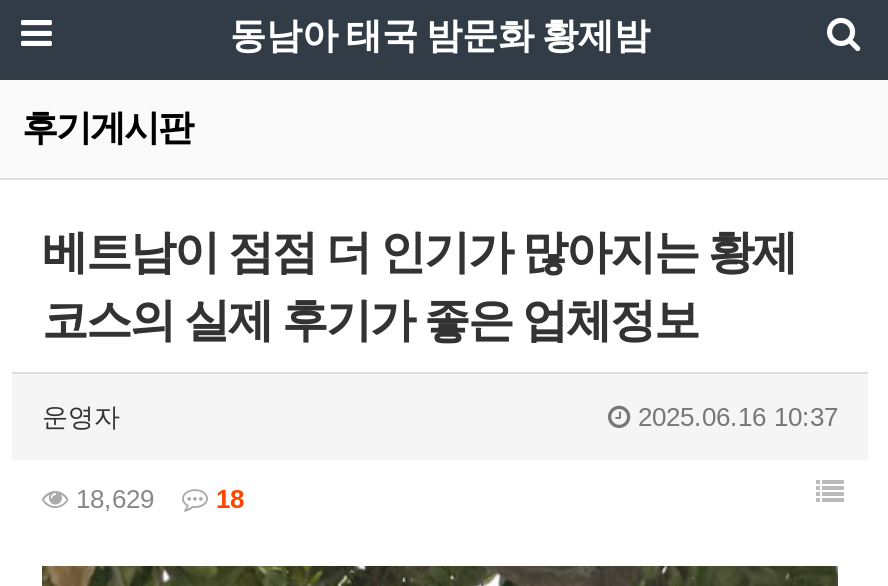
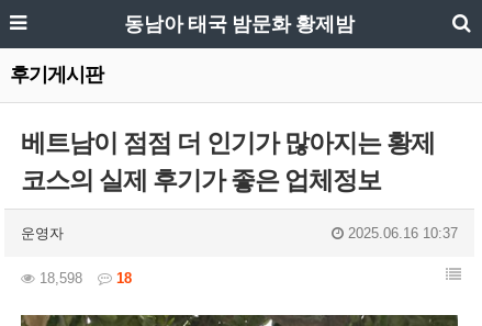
- 18,629
+ 18,598
